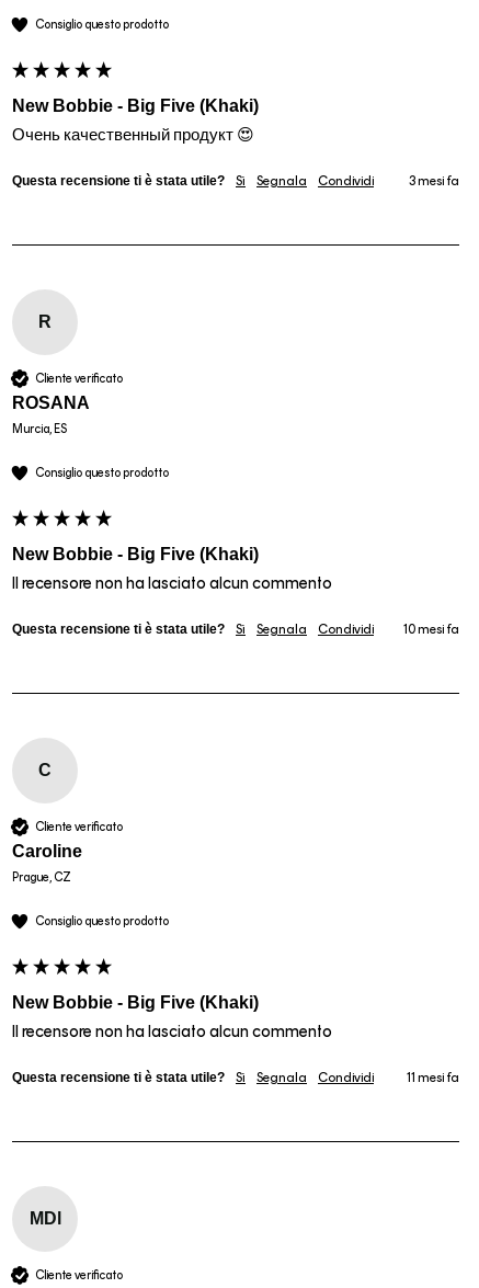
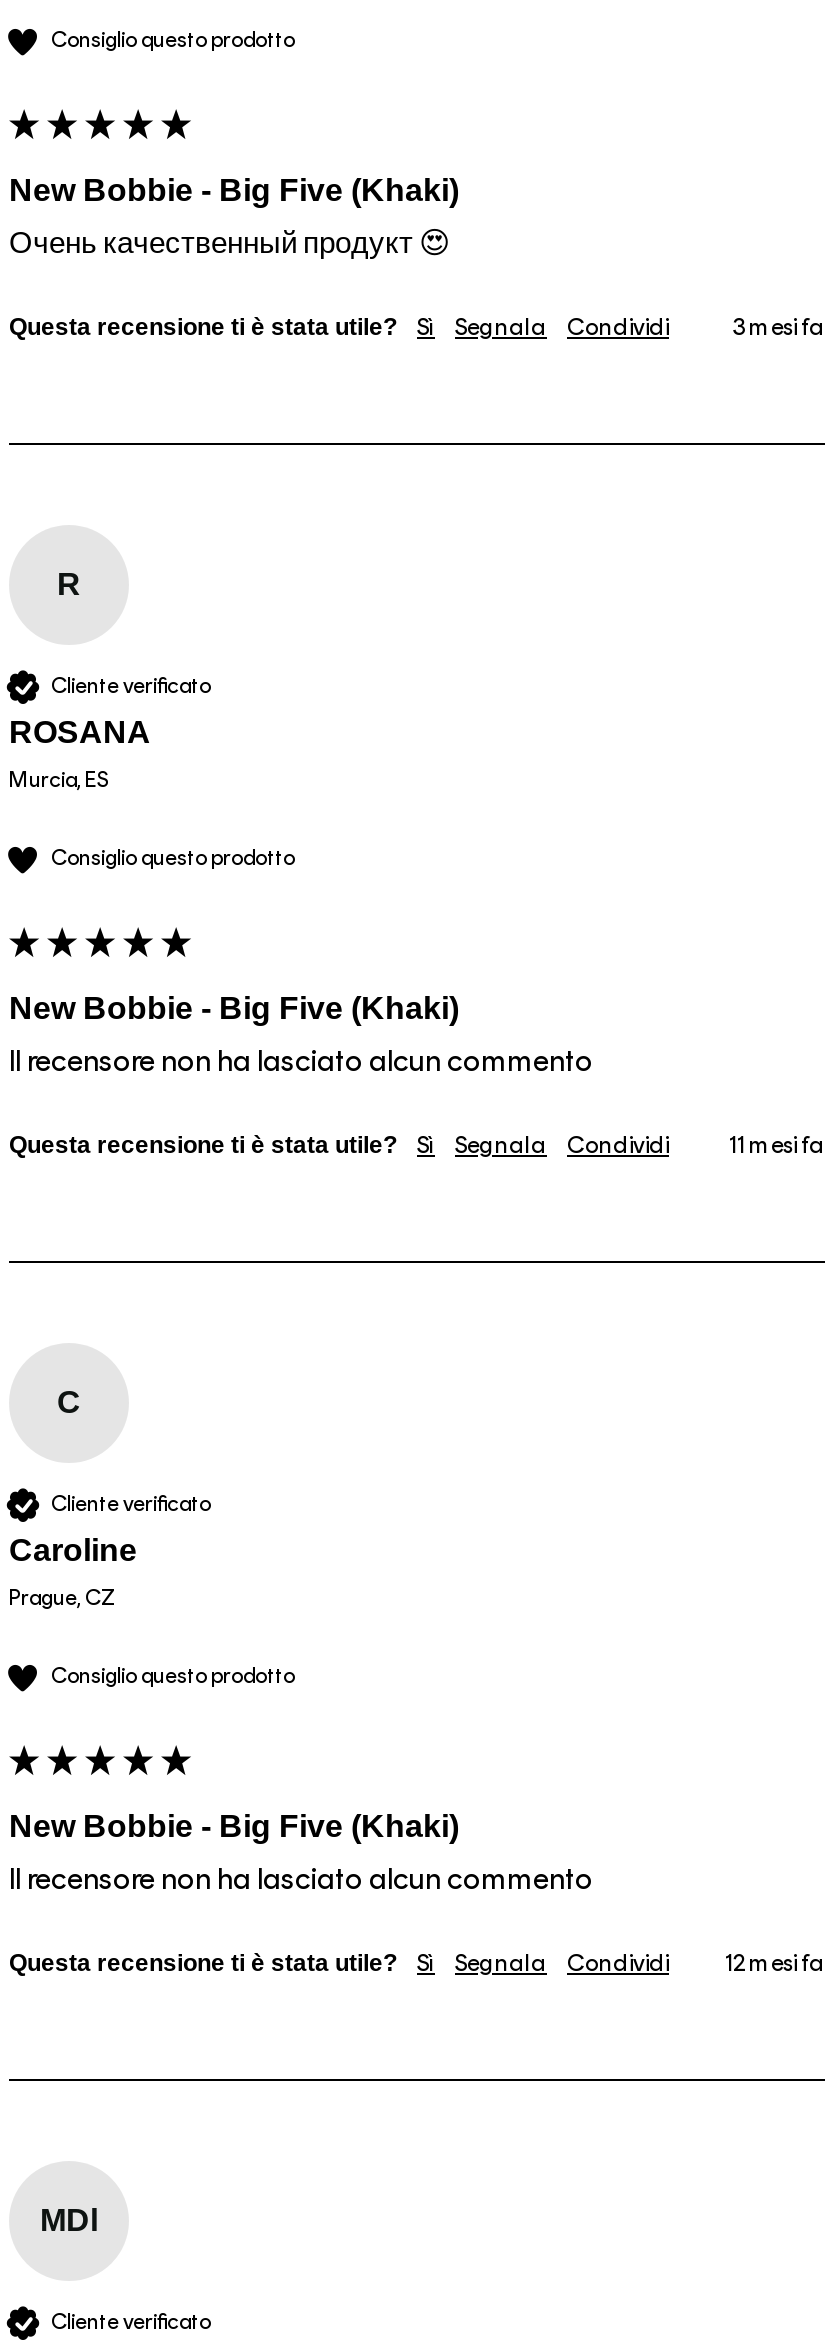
- 10 mesi fa
+ 11 mesi fa

- 11 mesi fa
+ 12 mesi fa
